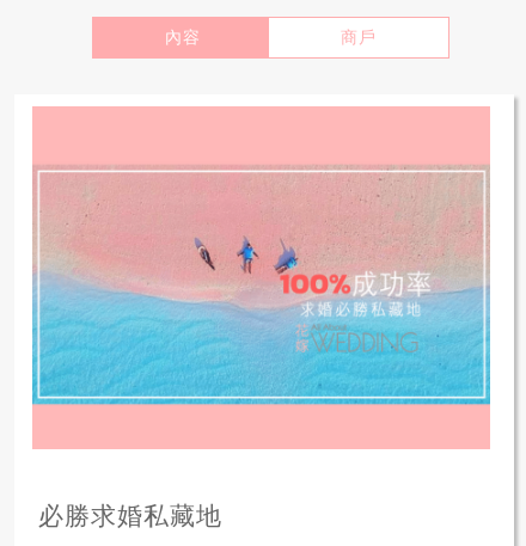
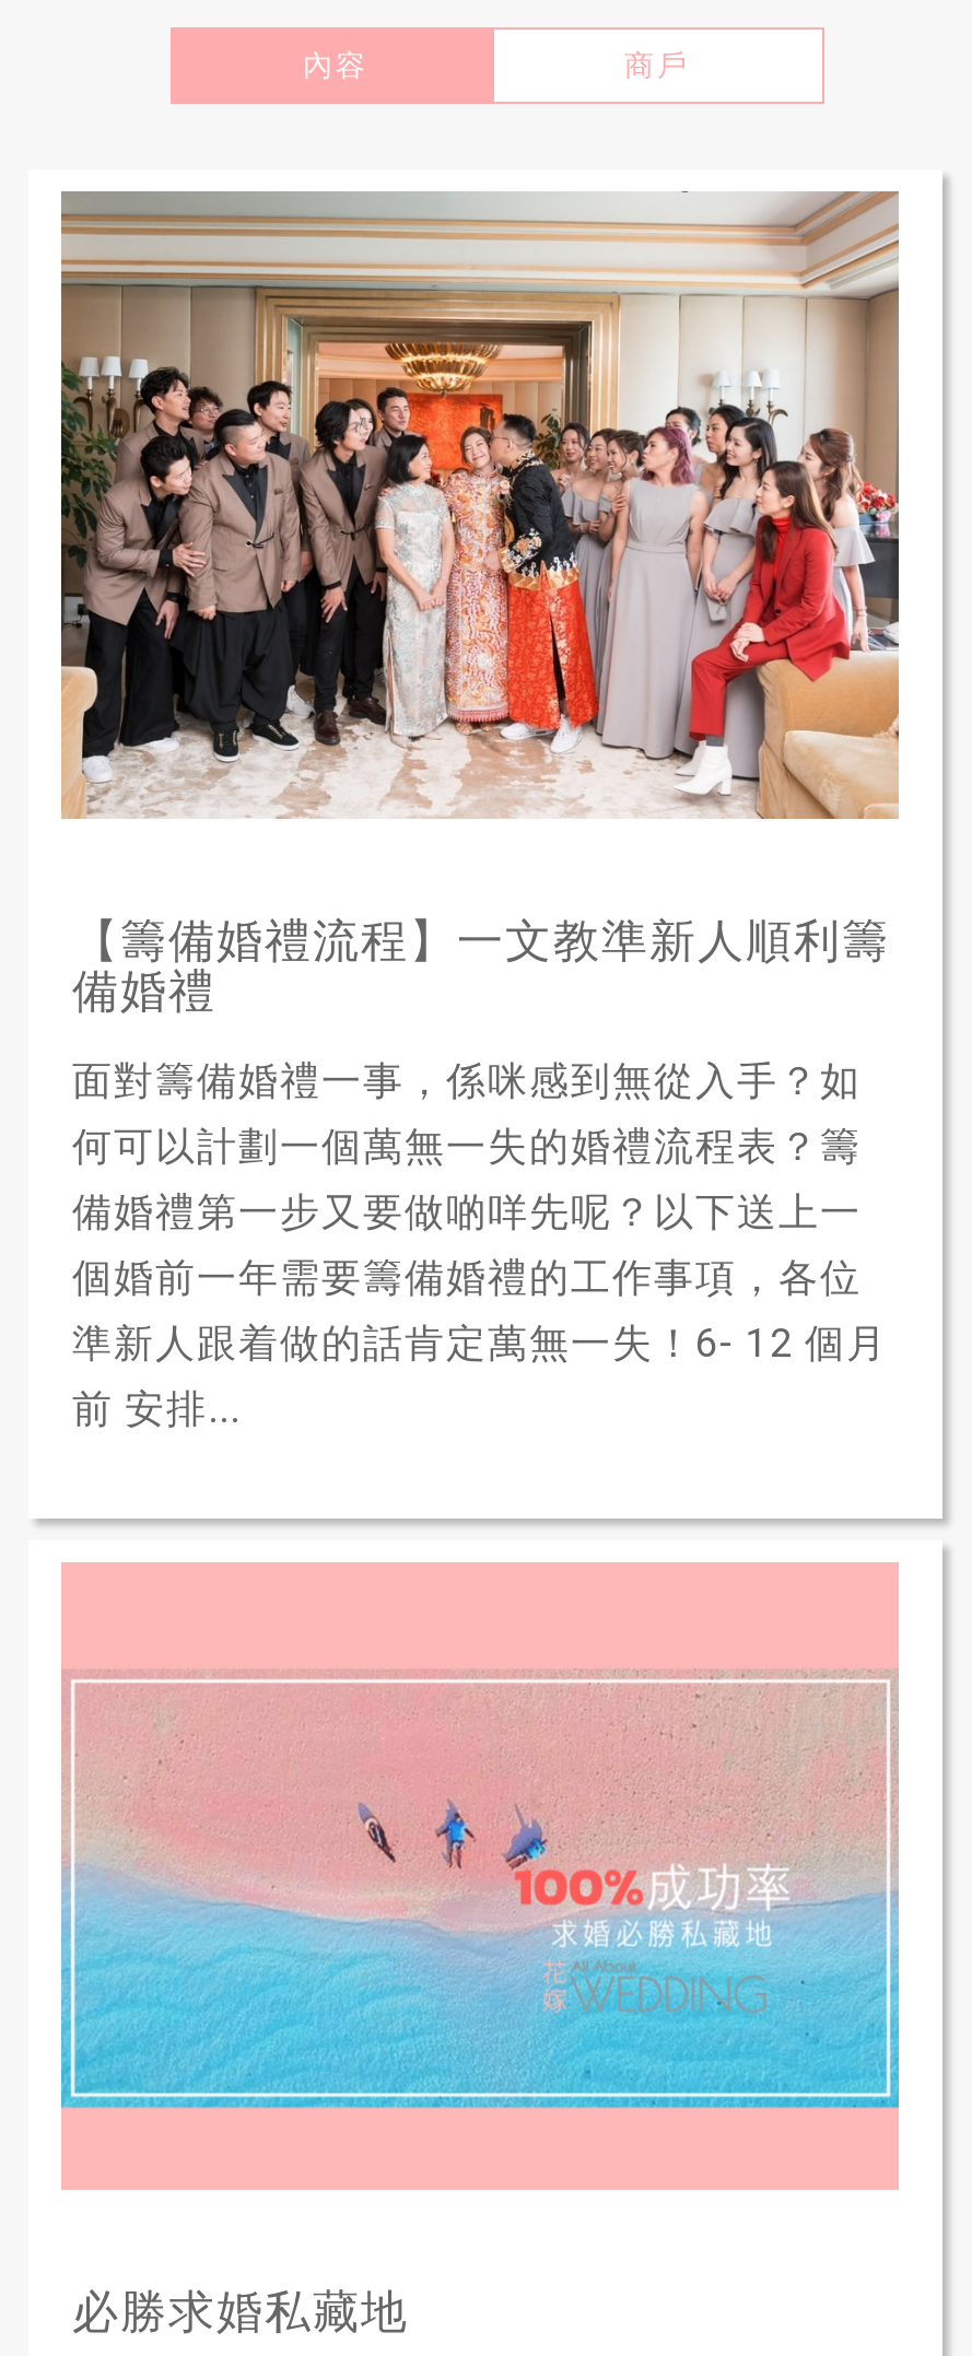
+ [image]

+ 【籌備婚禮流程】一文教準新人順利籌
+ 備婚禮
+ 面對籌備婚禮一事，係咪感到無從入手？如
+ 何可以計劃一個萬無一失的婚禮流程表？籌
+ 備婚禮第一步又要做啲咩先呢？以下送上一
+ 個婚前一年需要籌備婚禮的工作事項，各位
+ 準新人跟着做的話肯定萬無一失！6- 12 個月
+ 前 安排...
